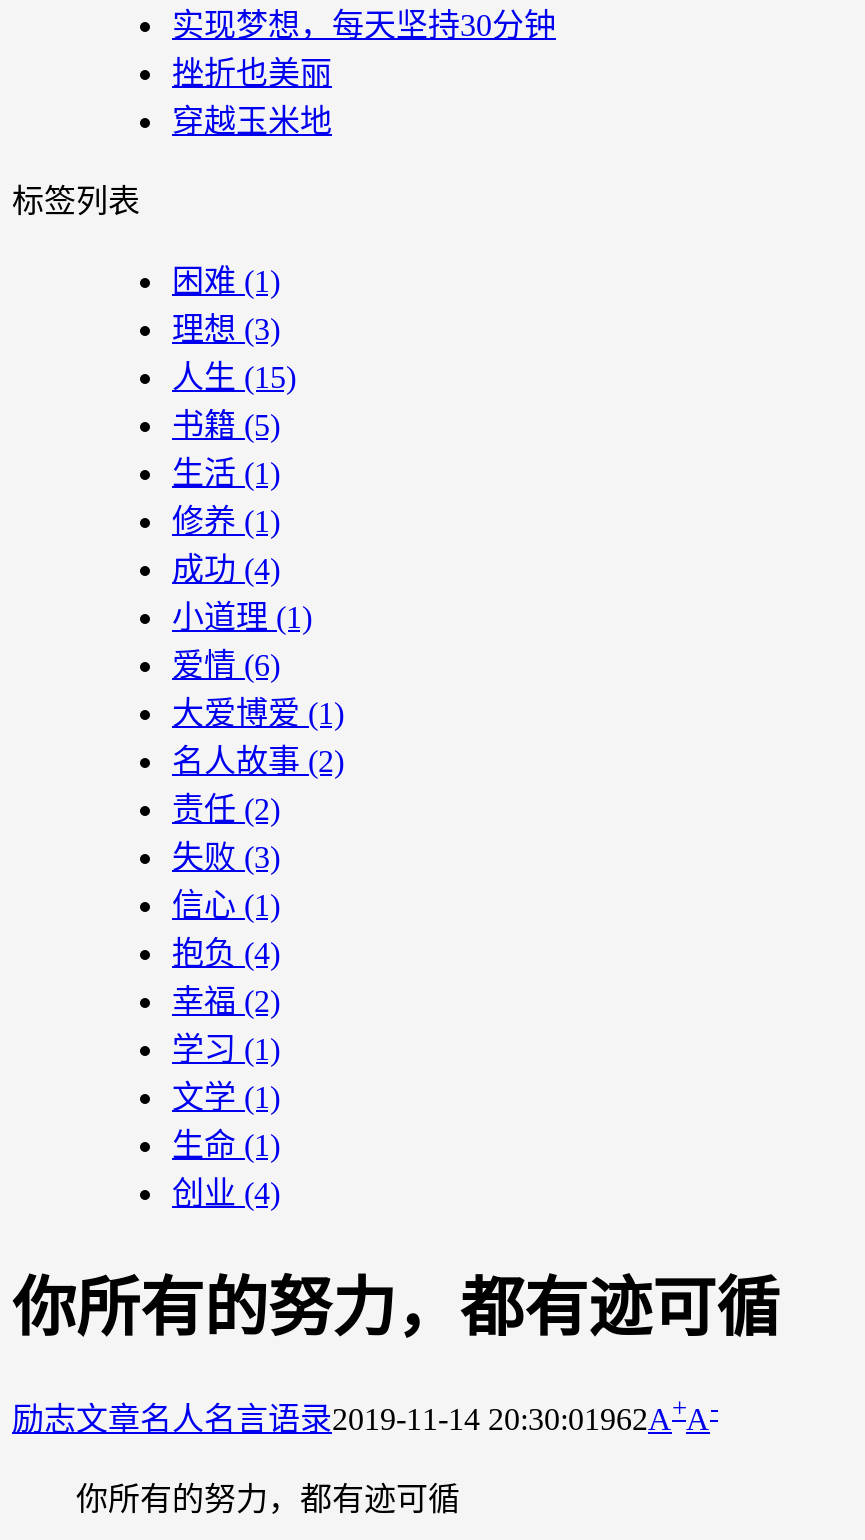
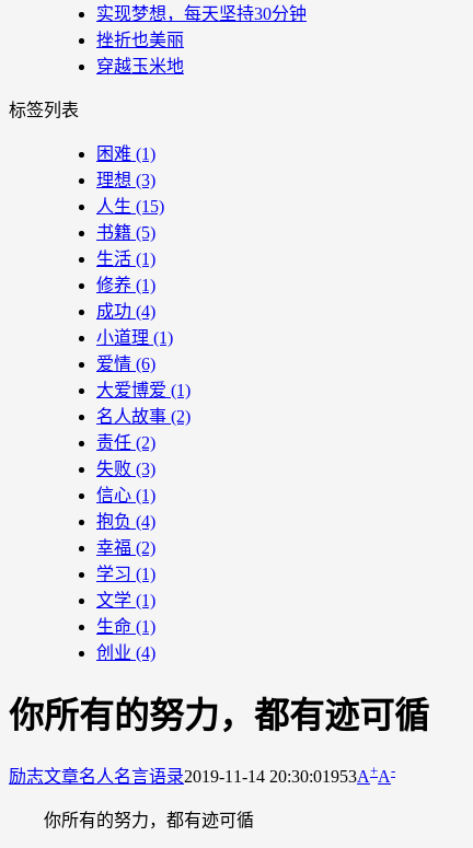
- 励志文章名人名言语录2019-11-14 20:30:01962A+A-
+ 励志文章名人名言语录2019-11-14 20:30:01953A+A-
